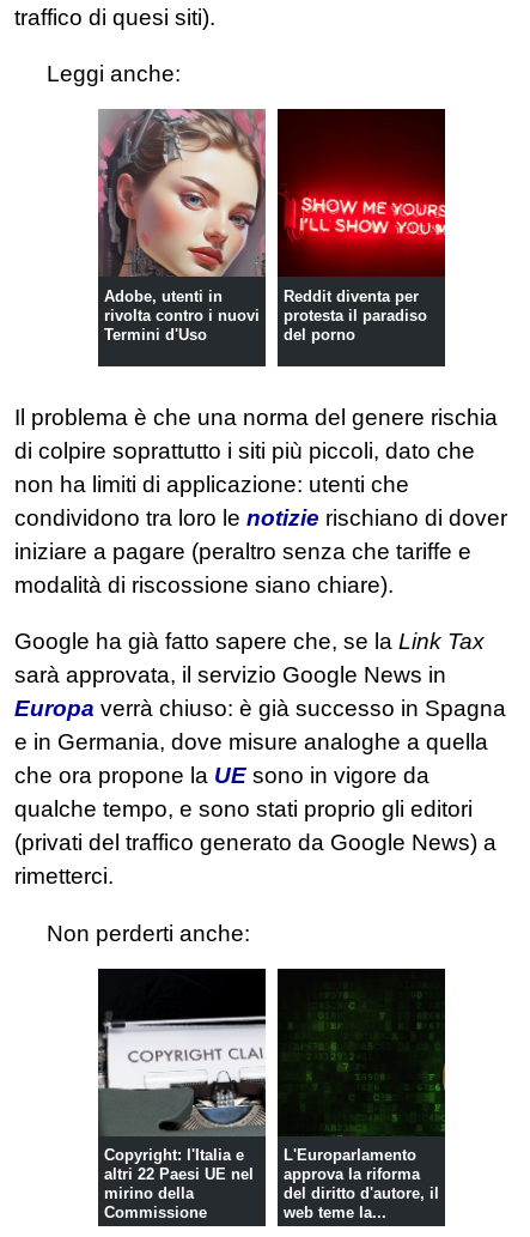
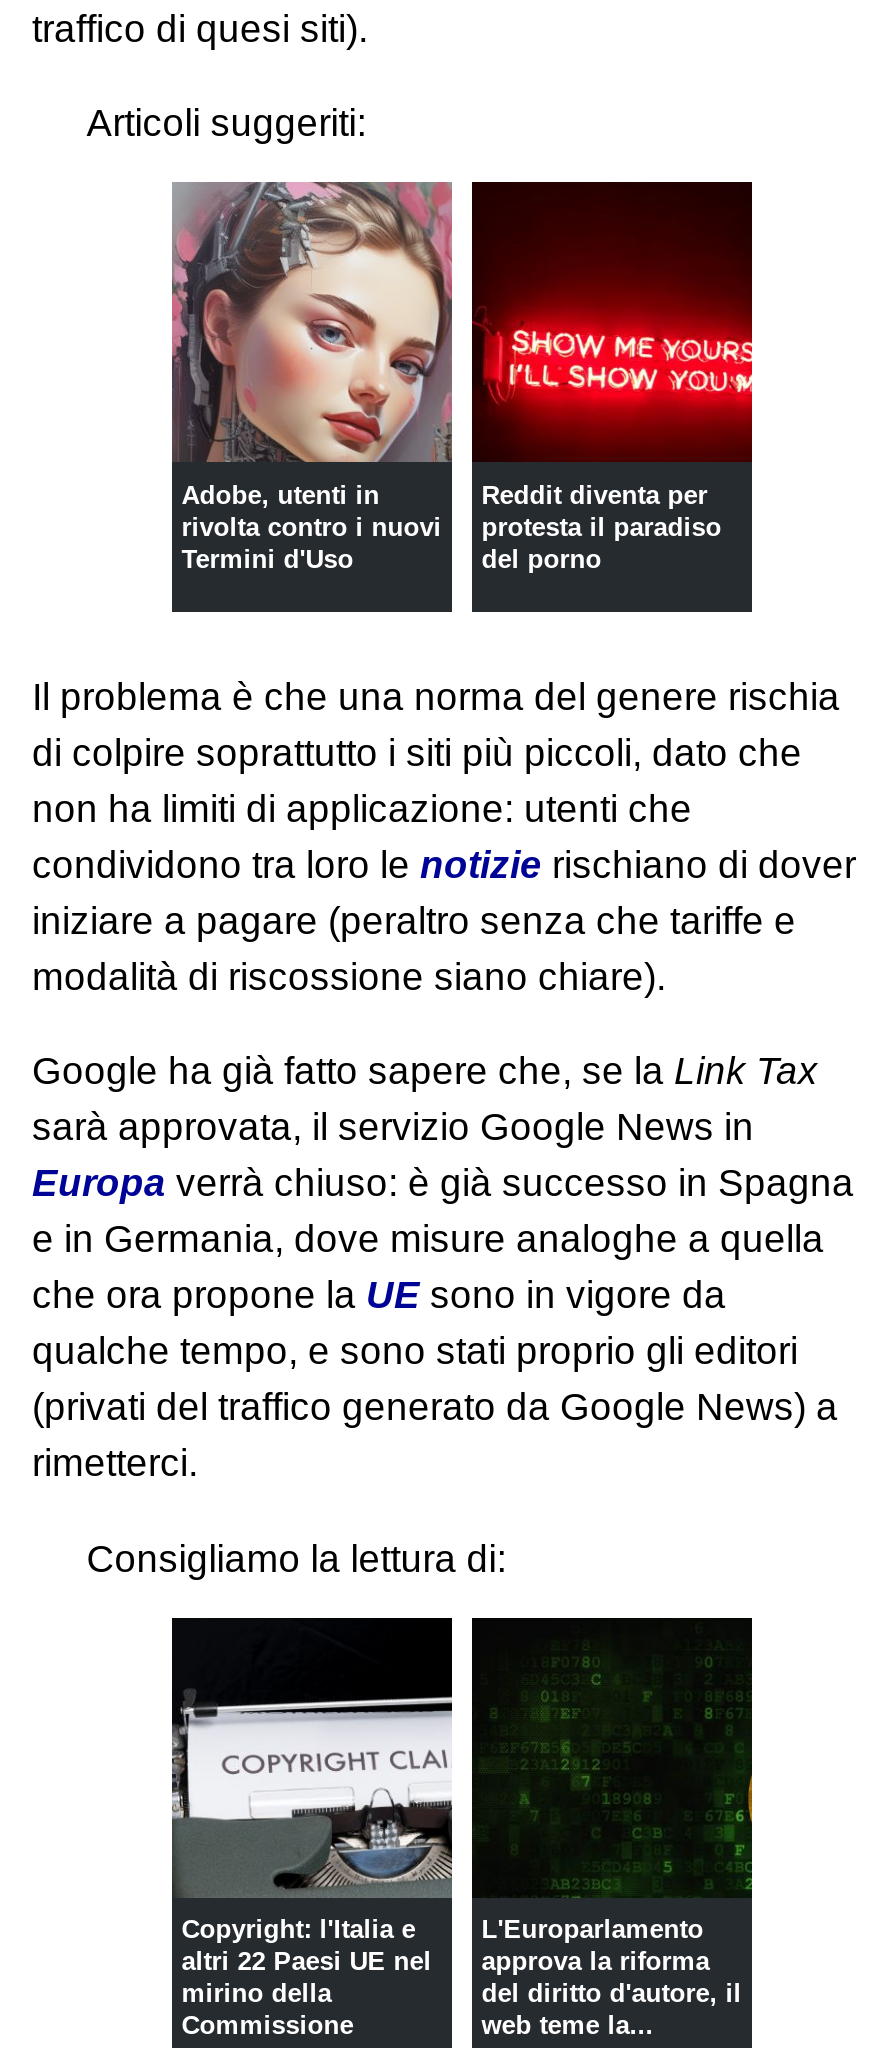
- Leggi anche:
+ Articoli suggeriti:

- Non perderti anche:
+ Consigliamo la lettura di:
